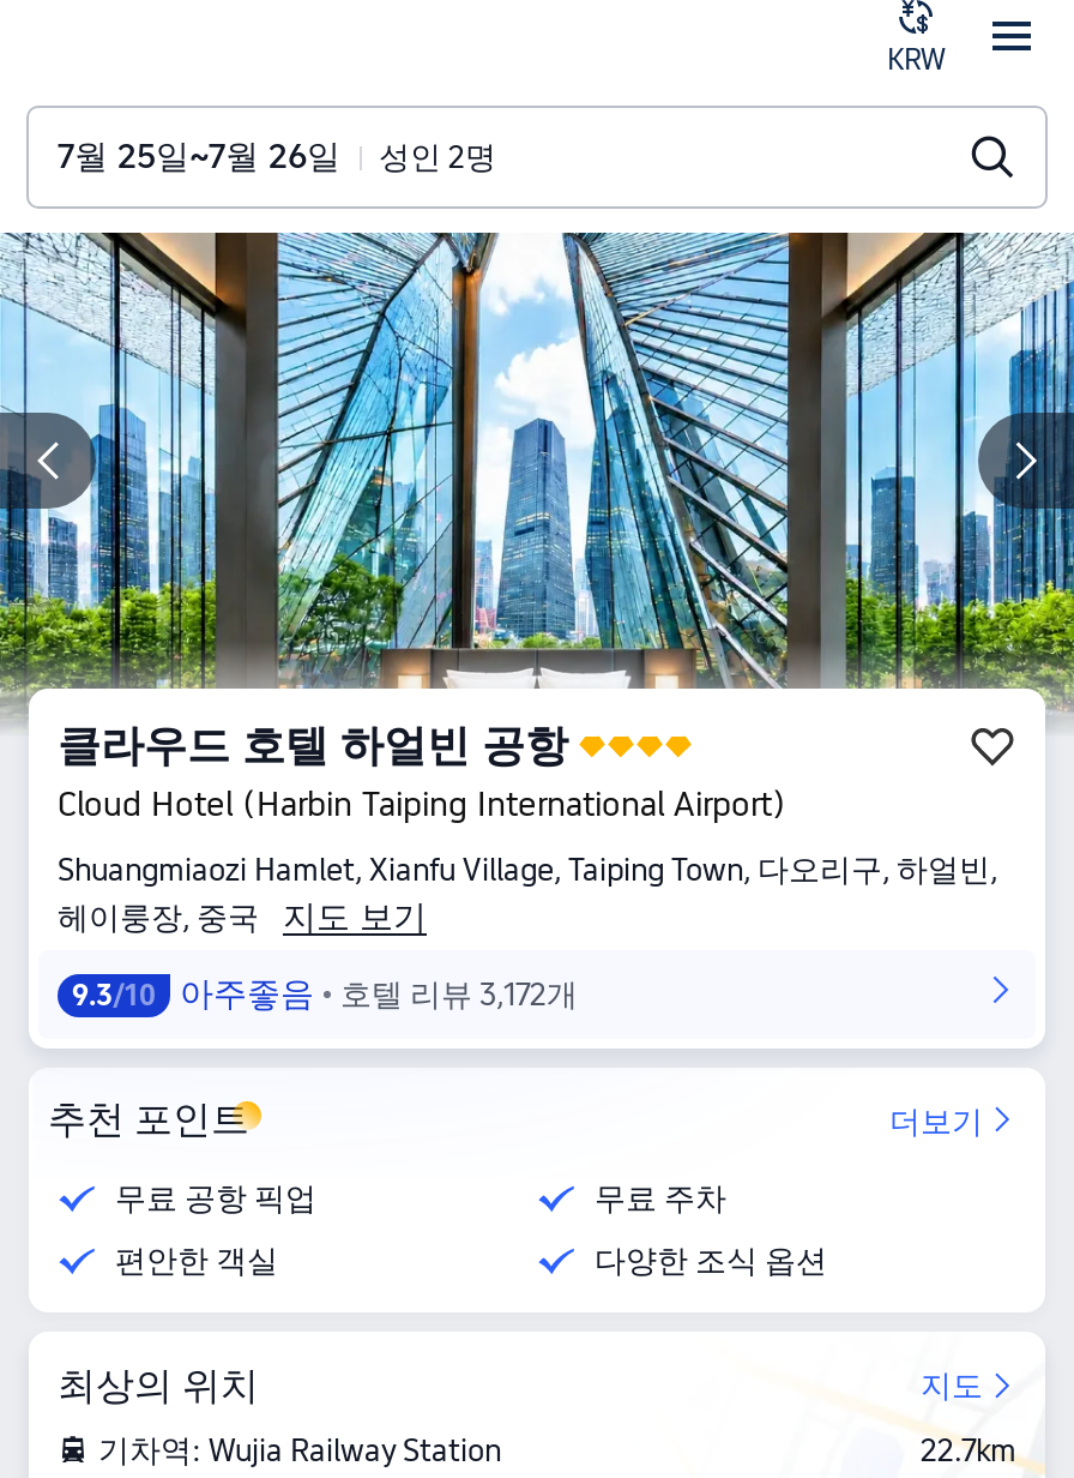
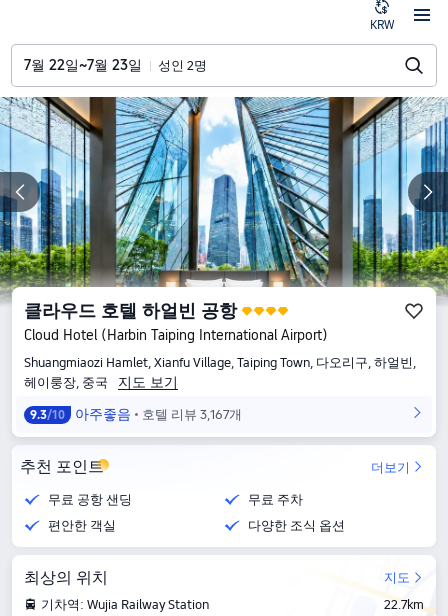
- 7월 25일~7월 26일 성인 2명
+ 7월 22일~7월 23일 성인 2명

- 9.3/10 아주좋음 호텔 리뷰 3,172개
+ 9.3/10 아주좋음 호텔 리뷰 3,167개

- 무료 공항 픽업
+ 무료 공항 샌딩
